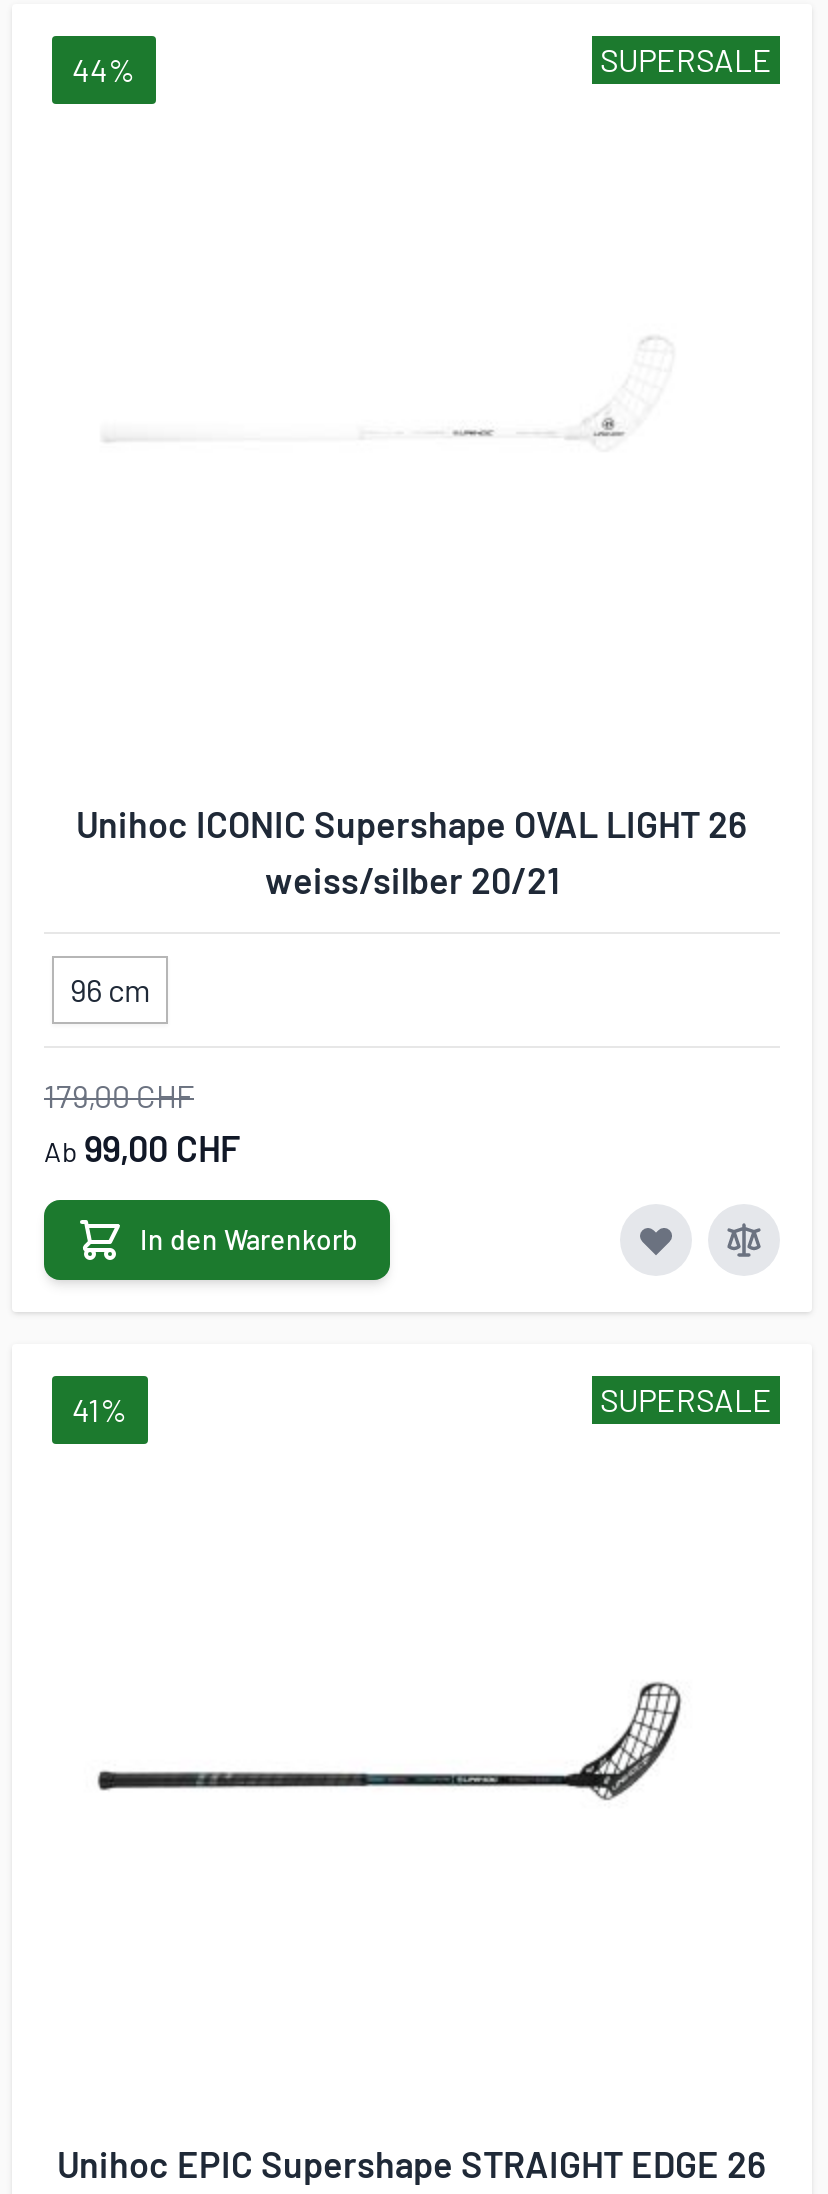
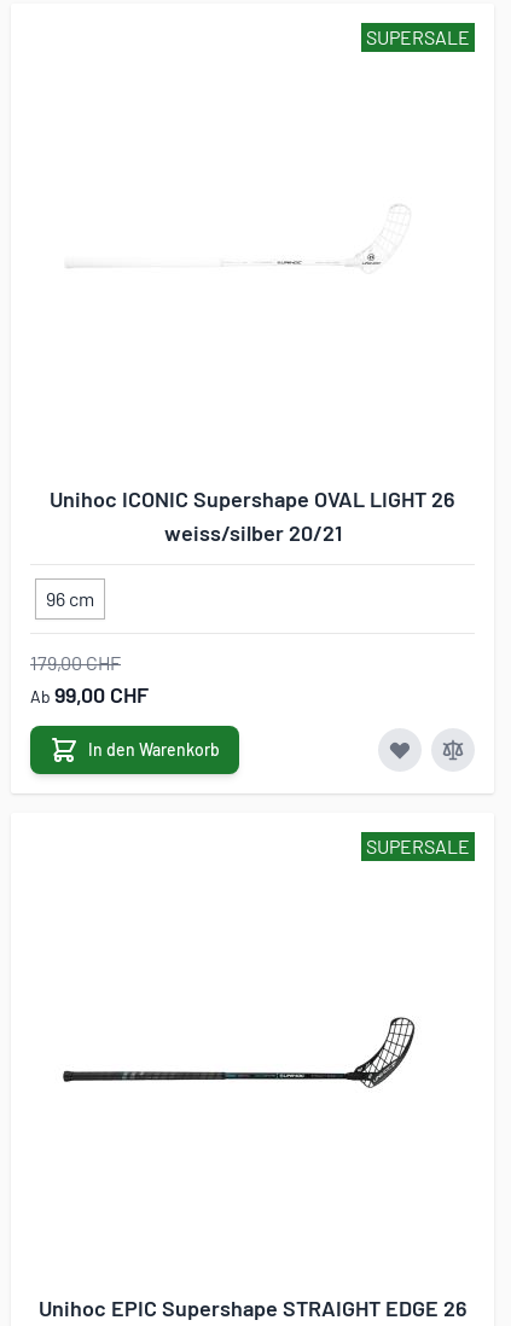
- 44%

- 41%
